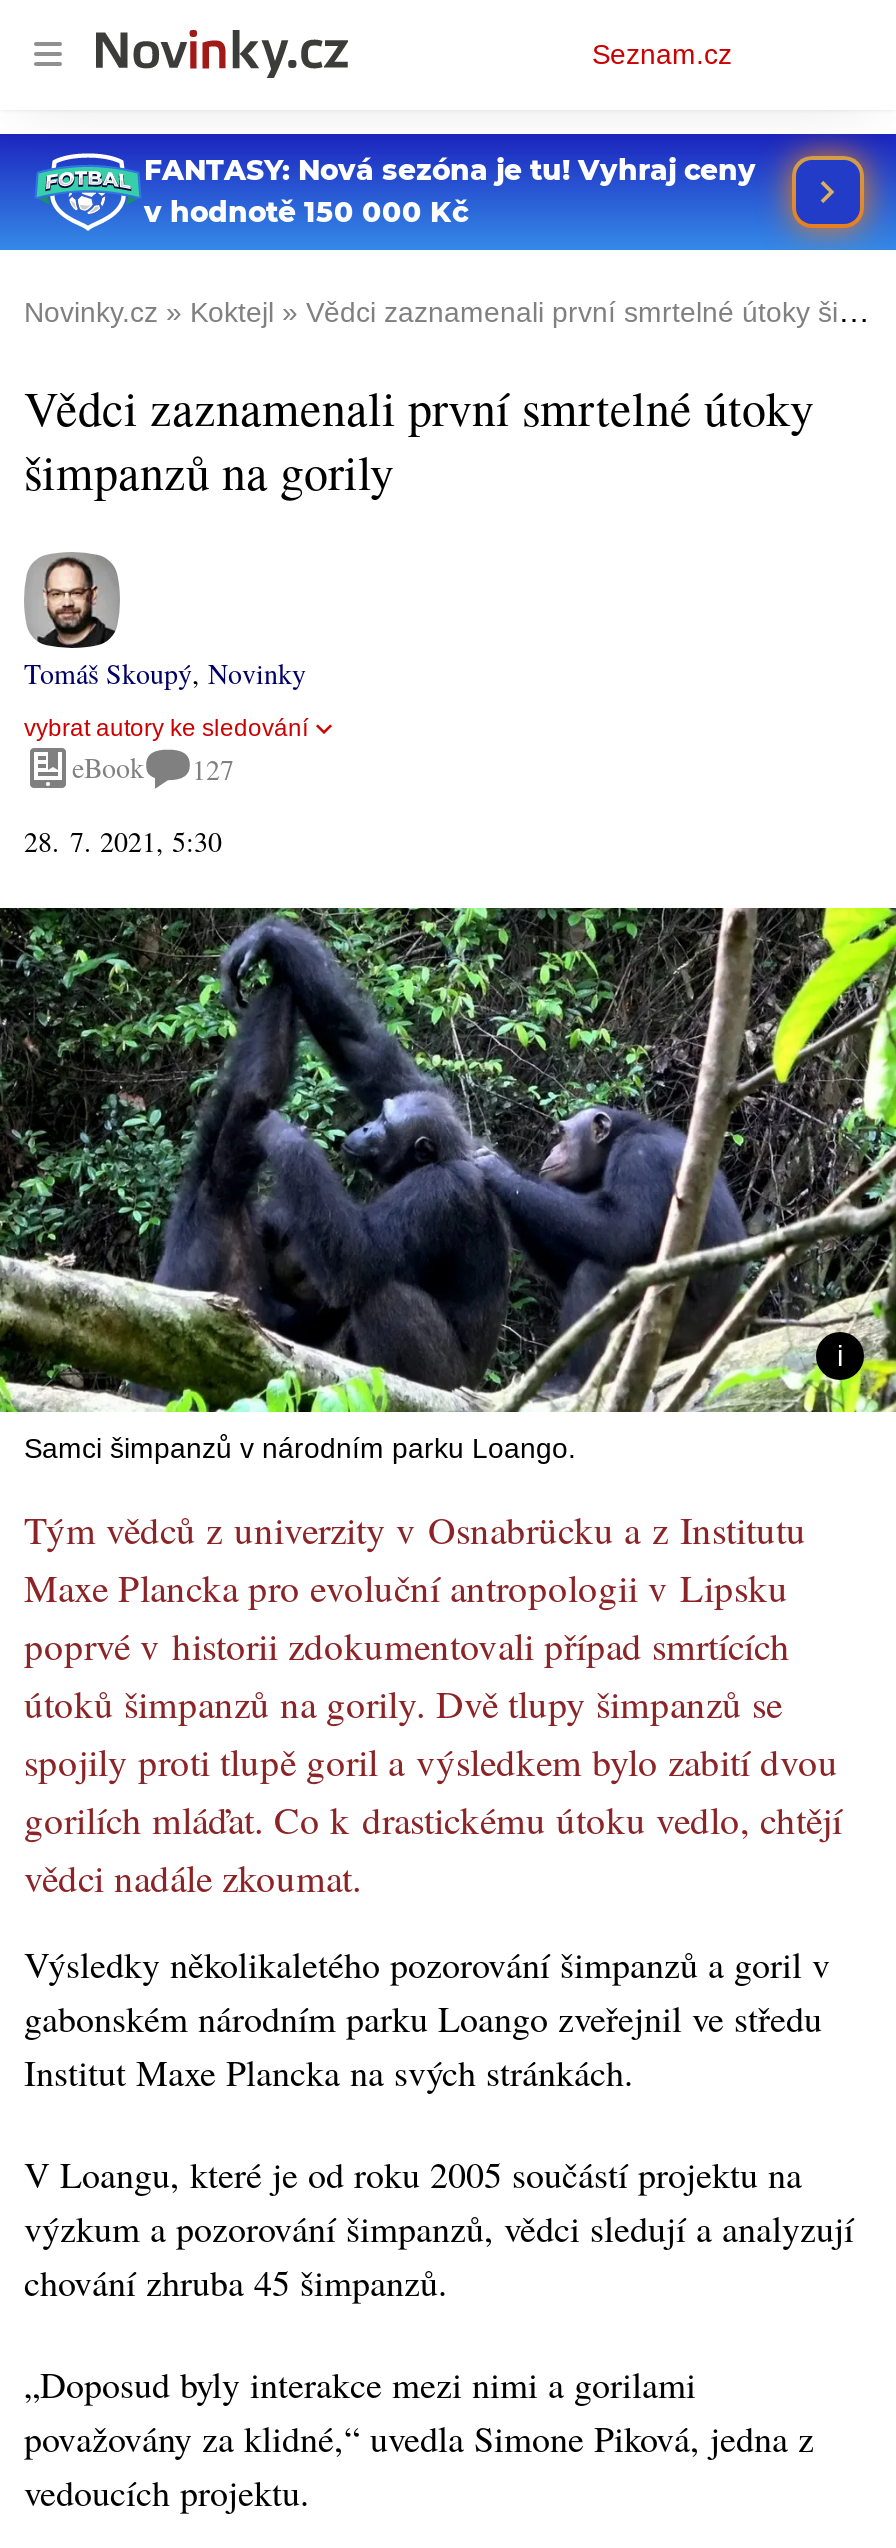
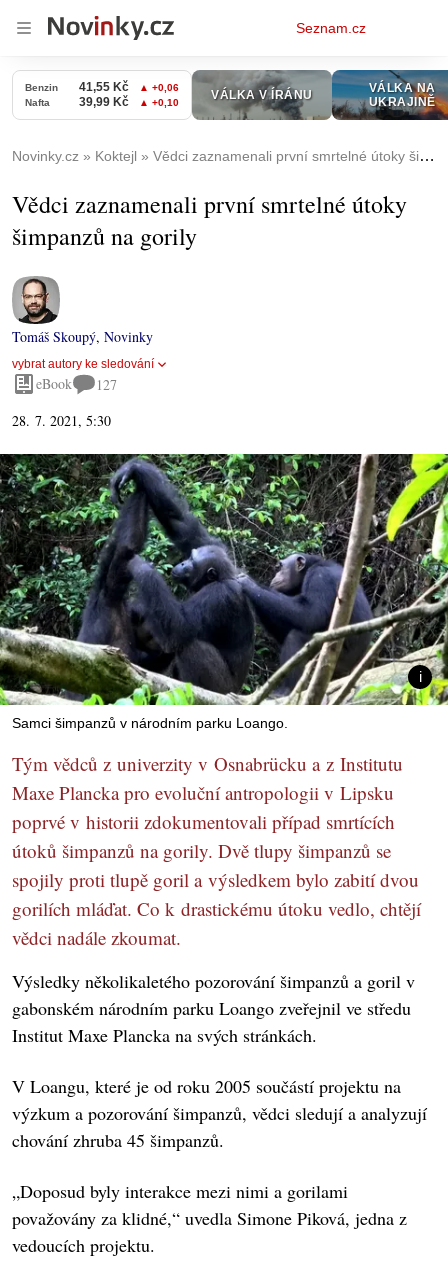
- [image]
+ [image]
